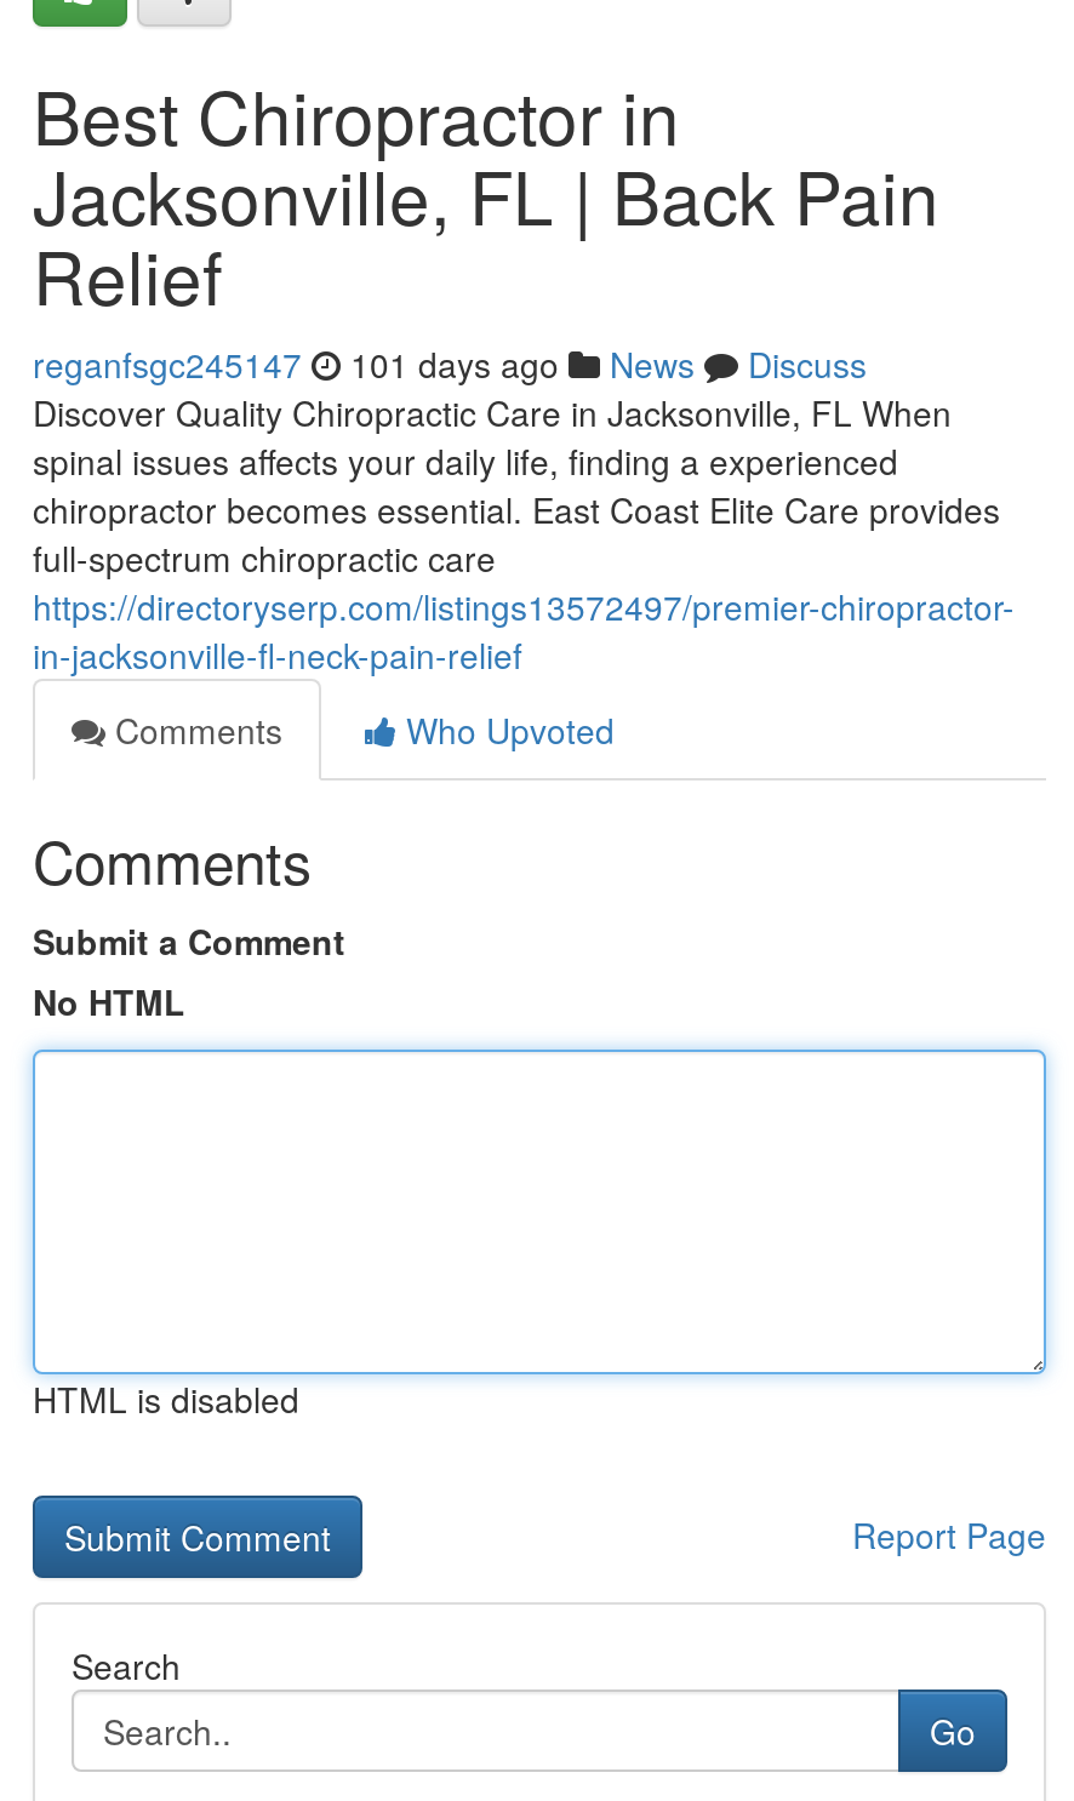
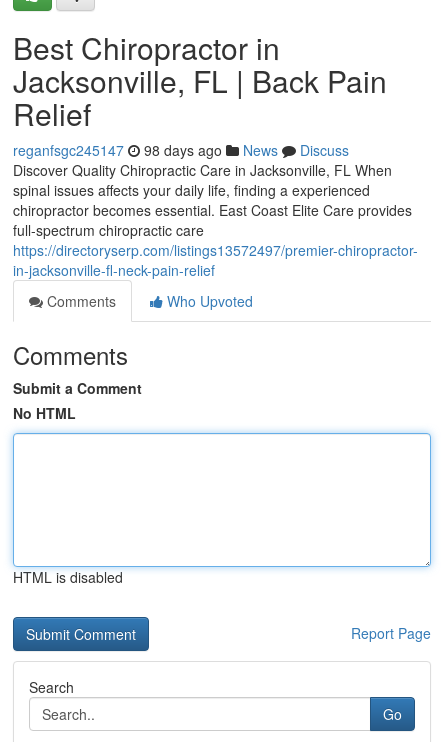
- reganfsgc245147 101 days ago News Discuss
+ reganfsgc245147 98 days ago News Discuss
